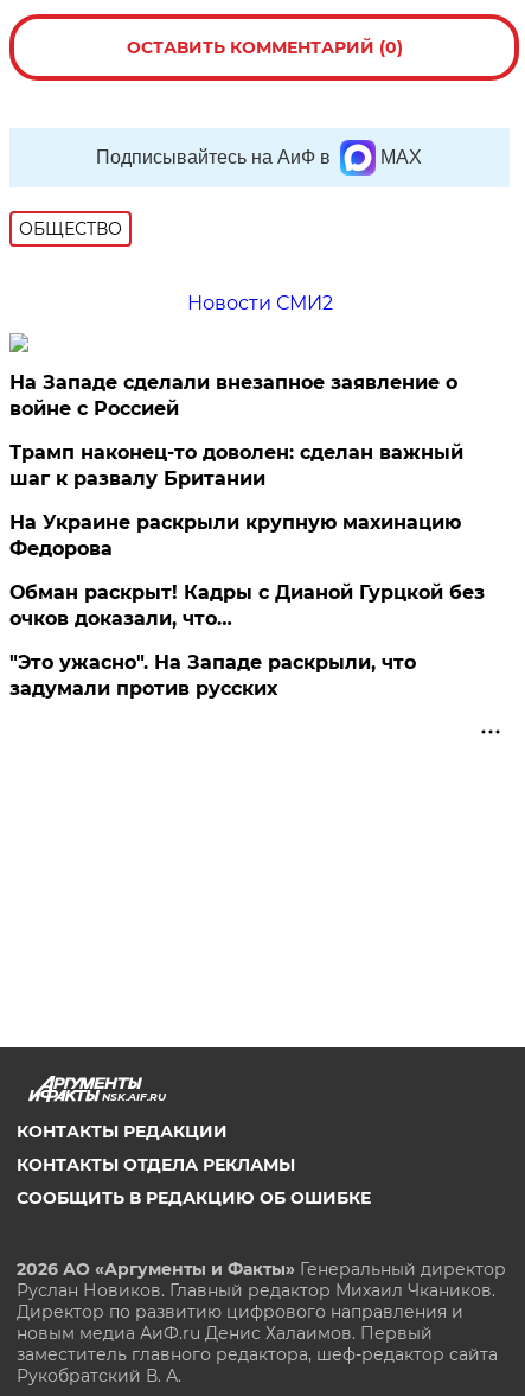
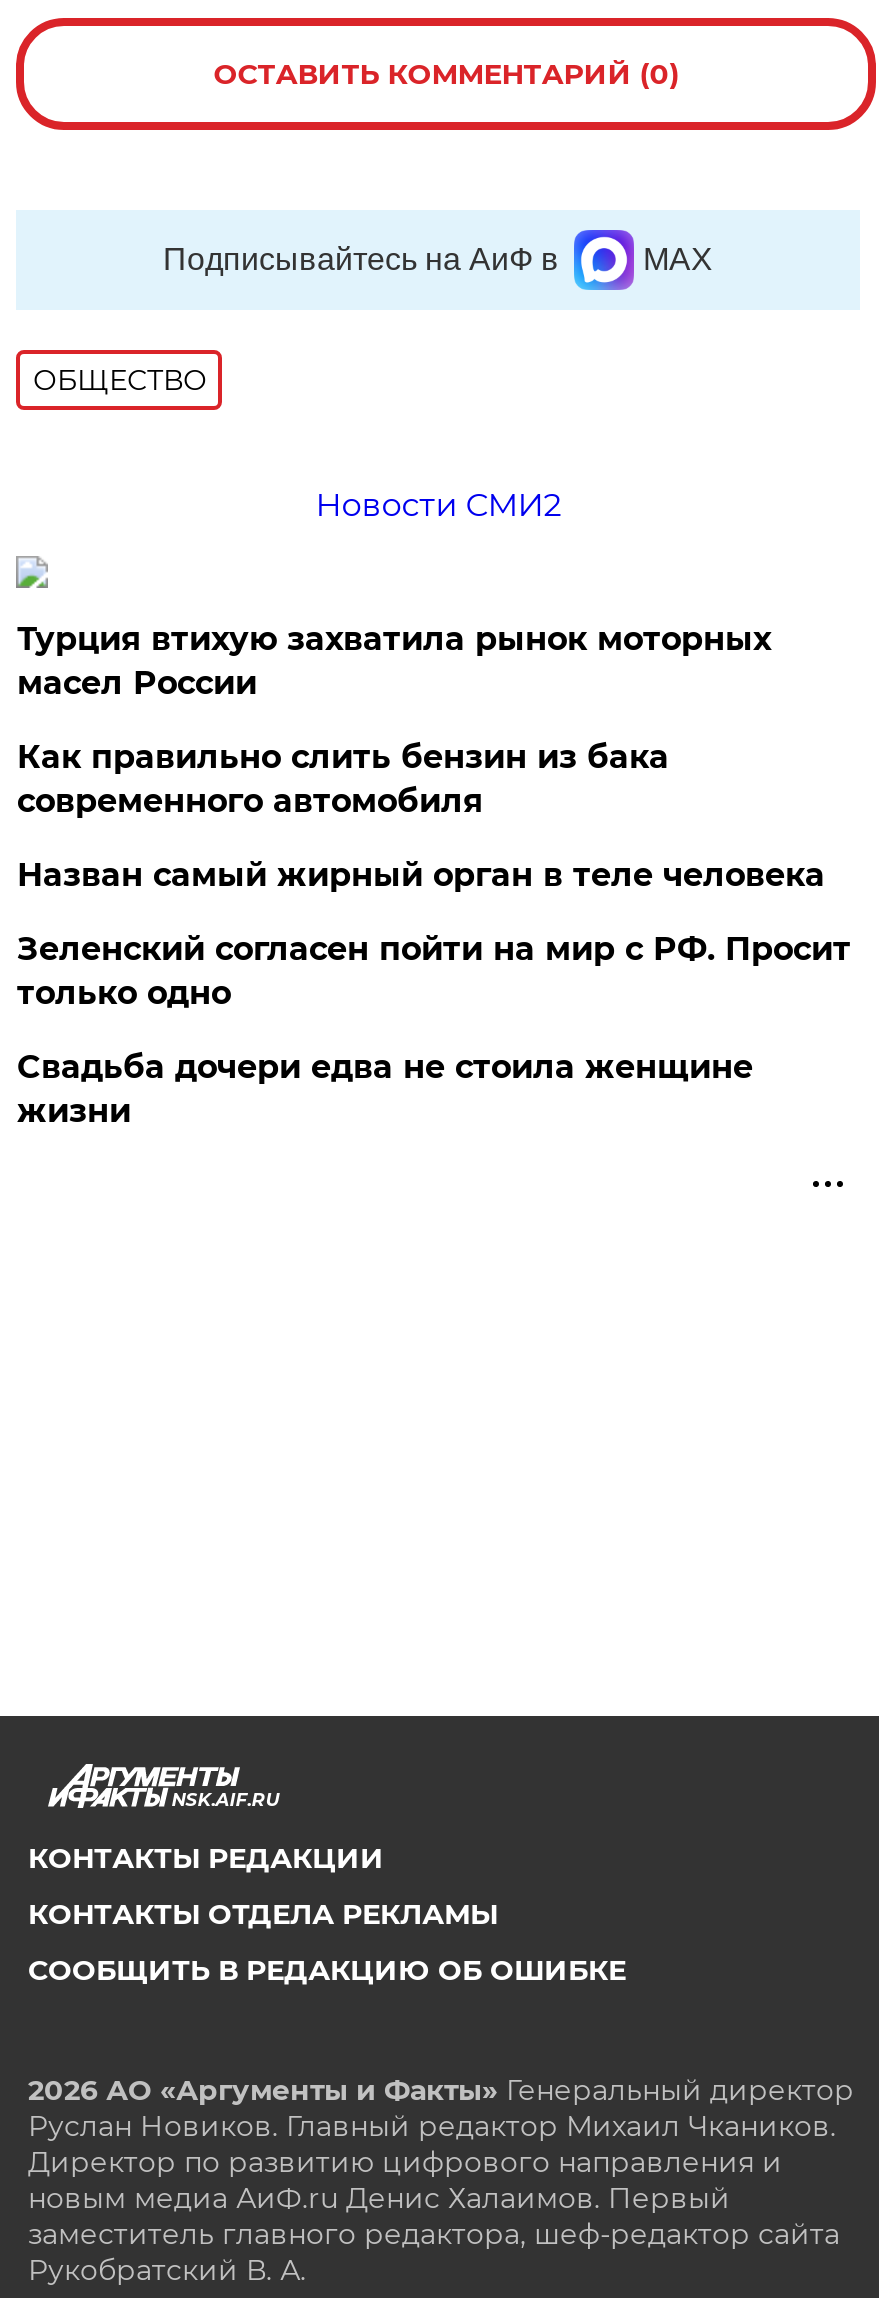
- На Западе сделали внезапное заявление о
- войне с Россией
+ Турция втихую захватила рынок моторных
+ масел России

- Трамп наконец-то доволен: сделан важный
- шаг к развалу Британии
+ Как правильно слить бензин из бака
+ современного автомобиля

- На Украине раскрыли крупную махинацию
- Федорова
+ Назван самый жирный орган в теле человека

- Обман раскрыт! Кадры с Дианой Гурцкой без
- очков доказали, что…
+ Зеленский согласен пойти на мир с РФ. Просит
+ только одно

- "Это ужасно". На Западе раскрыли, что
- задумали против русских
+ Свадьба дочери едва не стоила женщине
+ жизни
